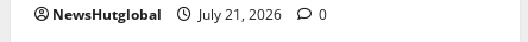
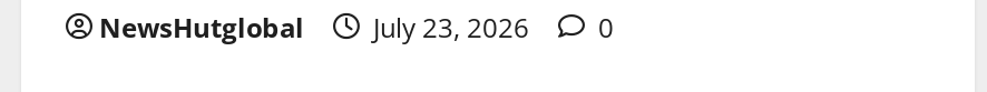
- NewsHutglobal July 21, 2026 0
+ NewsHutglobal July 23, 2026 0
